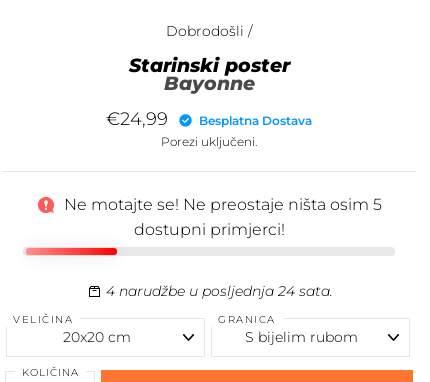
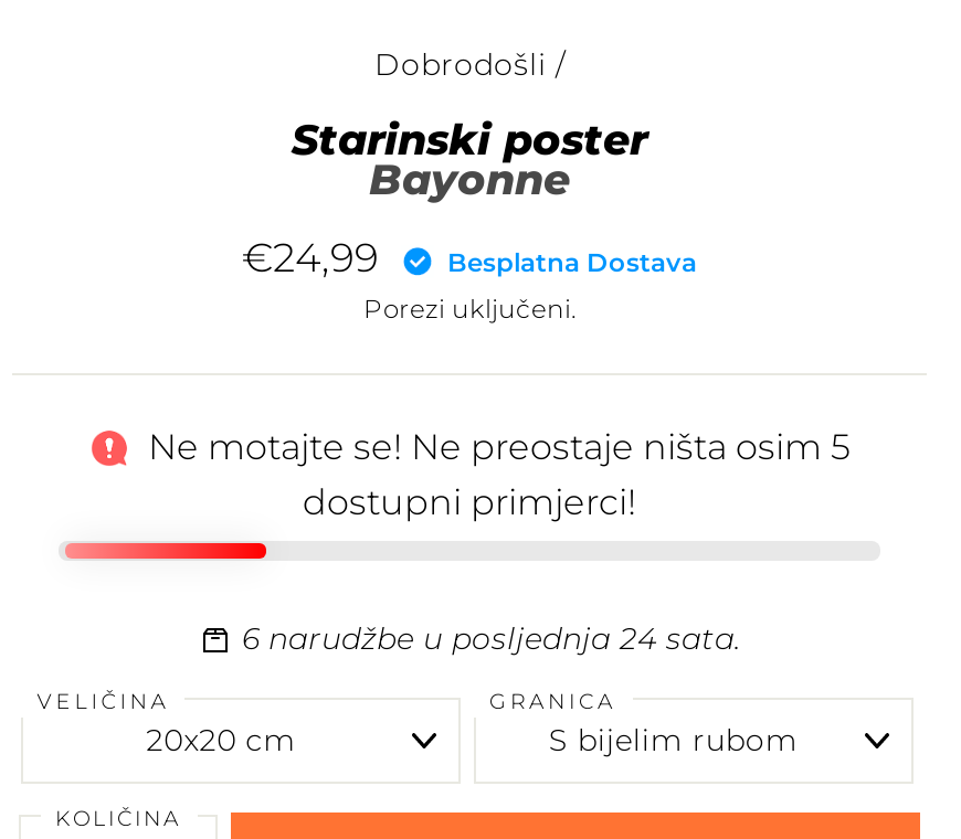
- 4 narudžbe u posljednja 24 sata.
+ 6 narudžbe u posljednja 24 sata.
